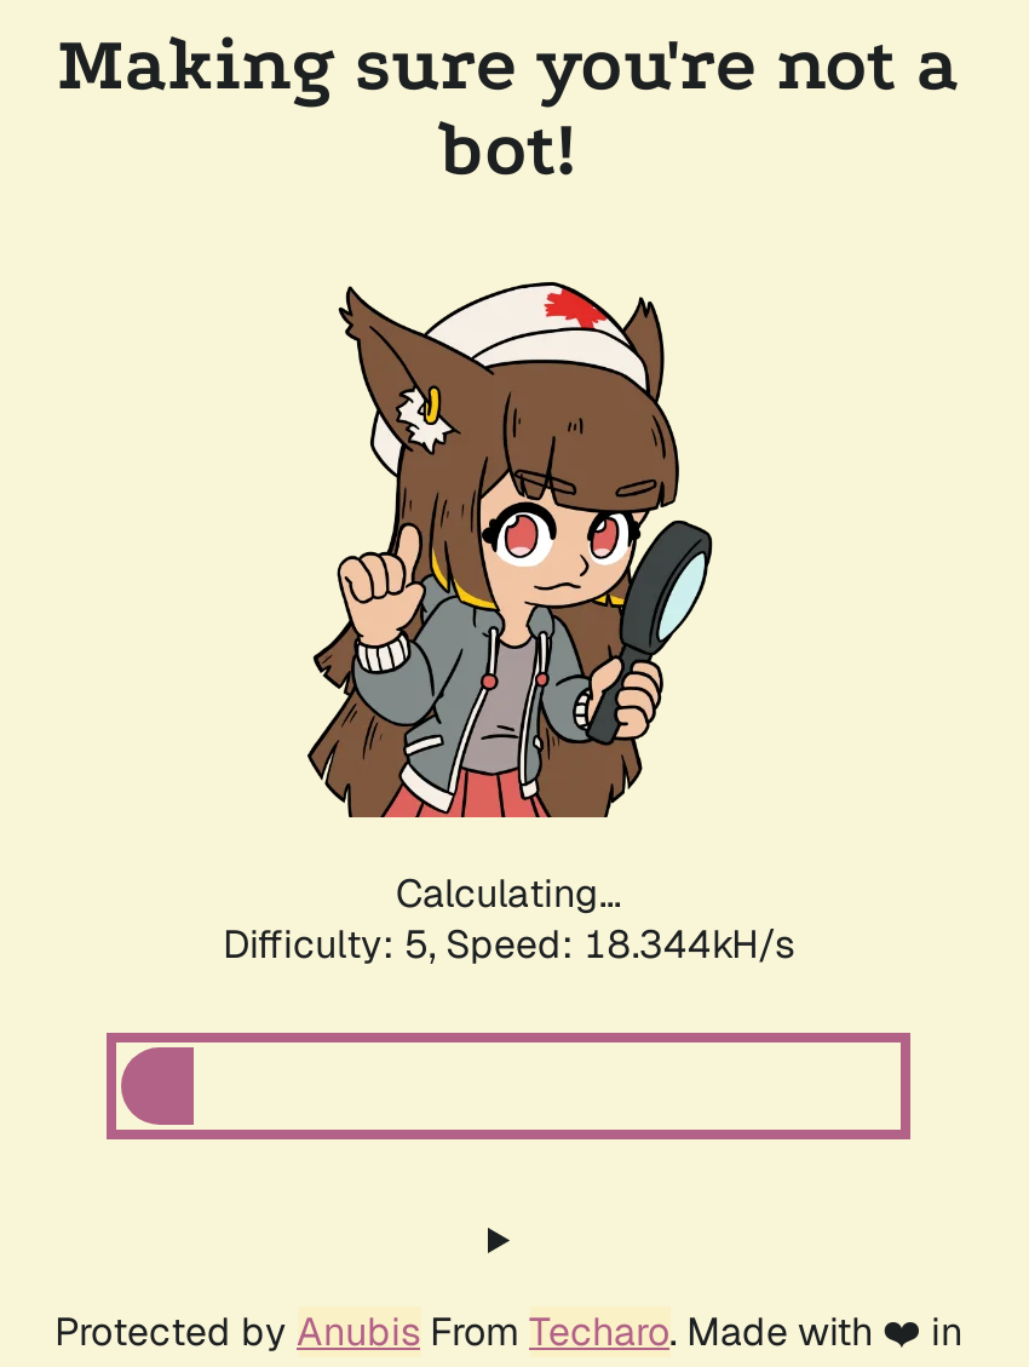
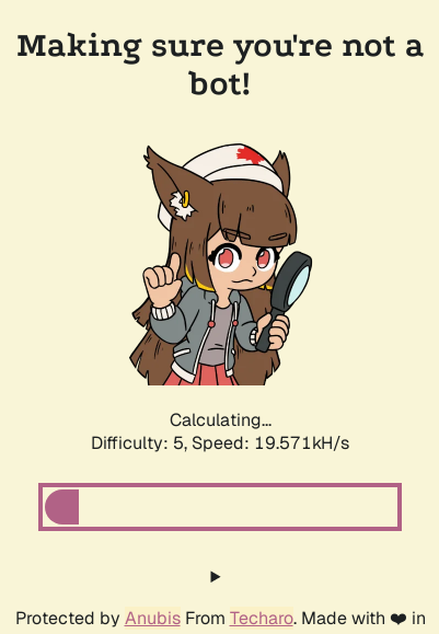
- Difficulty: 5, Speed: 18.344kH/s
+ Difficulty: 5, Speed: 19.571kH/s
